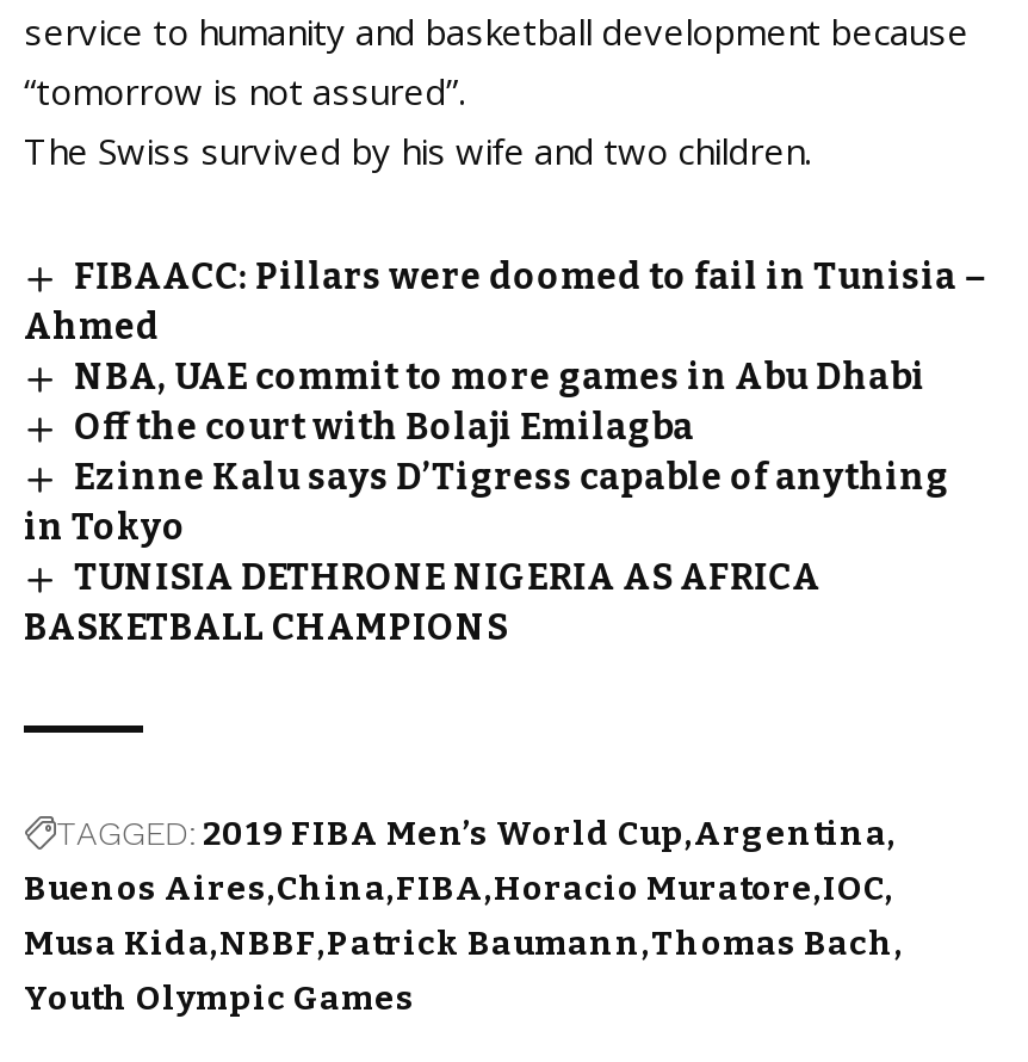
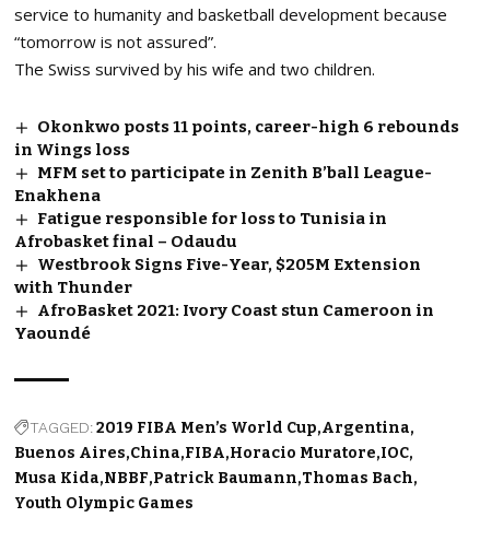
- FIBAACC: Pillars were doomed to fail in Tunisia –
- Ahmed
- NBA, UAE commit to more games in Abu Dhabi
- Off the court with Bolaji Emilagba
- Ezinne Kalu says D’Tigress capable of anything
- in Tokyo
- TUNISIA DETHRONE NIGERIA AS AFRICA
- BASKETBALL CHAMPIONS
+ Okonkwo posts 11 points, career-high 6 rebounds
+ in Wings loss
+ MFM set to participate in Zenith B’ball League-
+ Enakhena
+ Fatigue responsible for loss to Tunisia in
+ Afrobasket final – Odaudu
+ Westbrook Signs Five-Year, $205M Extension
+ with Thunder
+ AfroBasket 2021: Ivory Coast stun Cameroon in
+ Yaoundé
